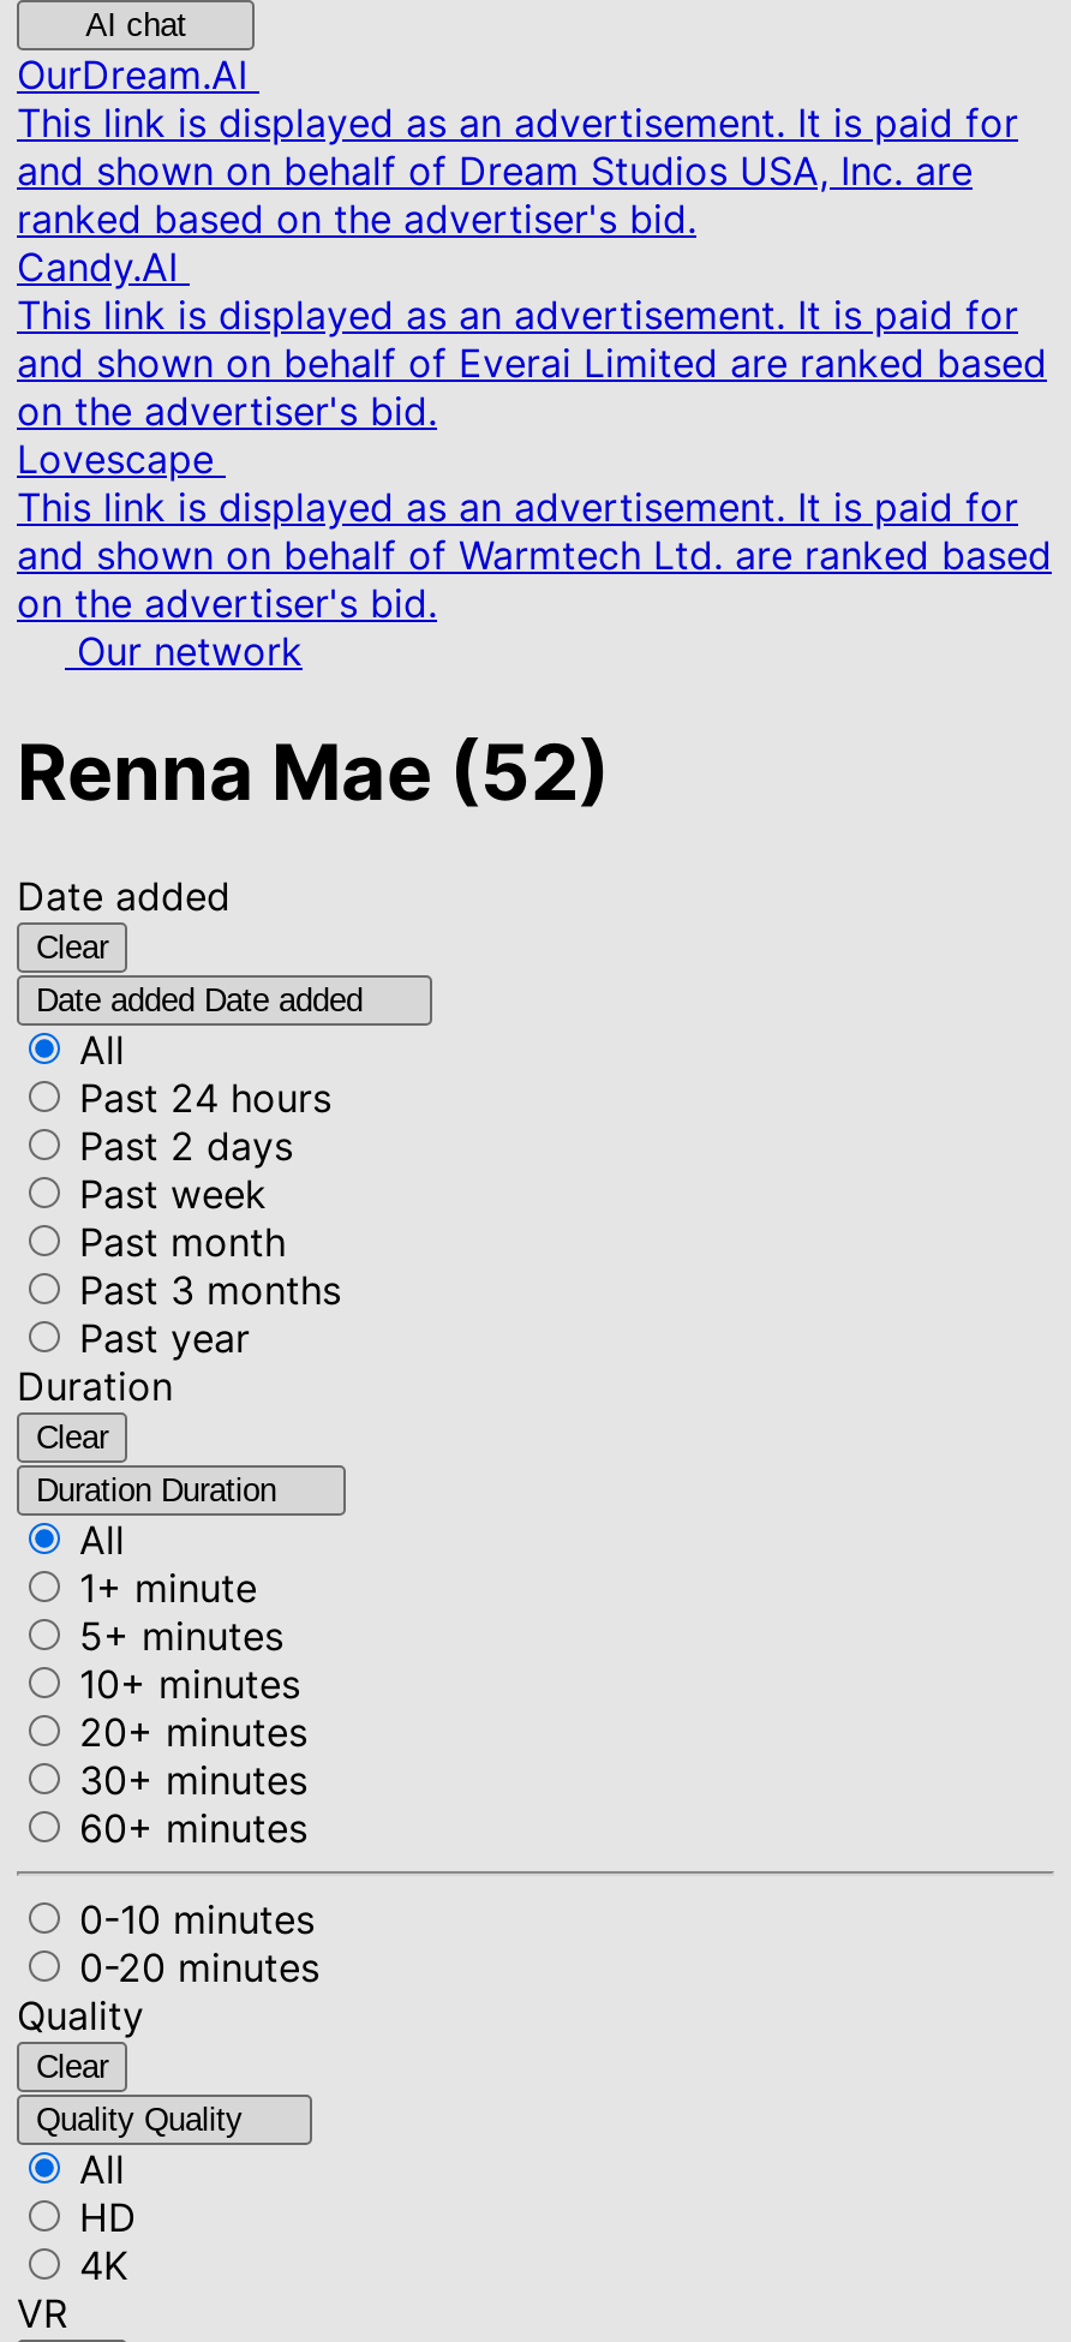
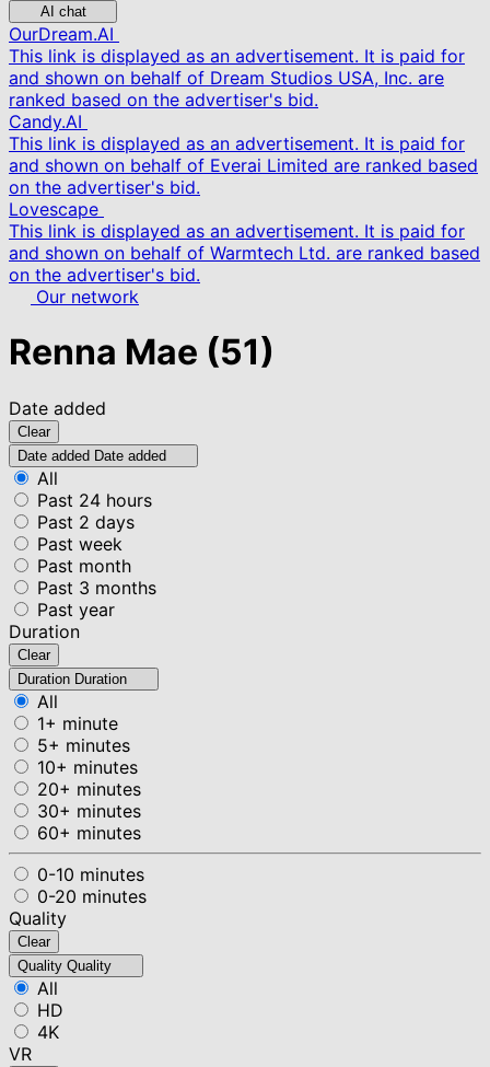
- Renna Mae (52)
+ Renna Mae (51)
